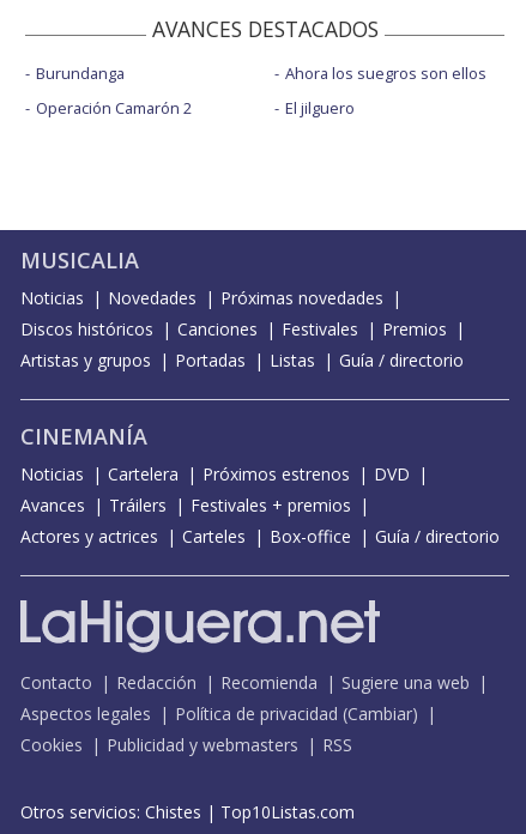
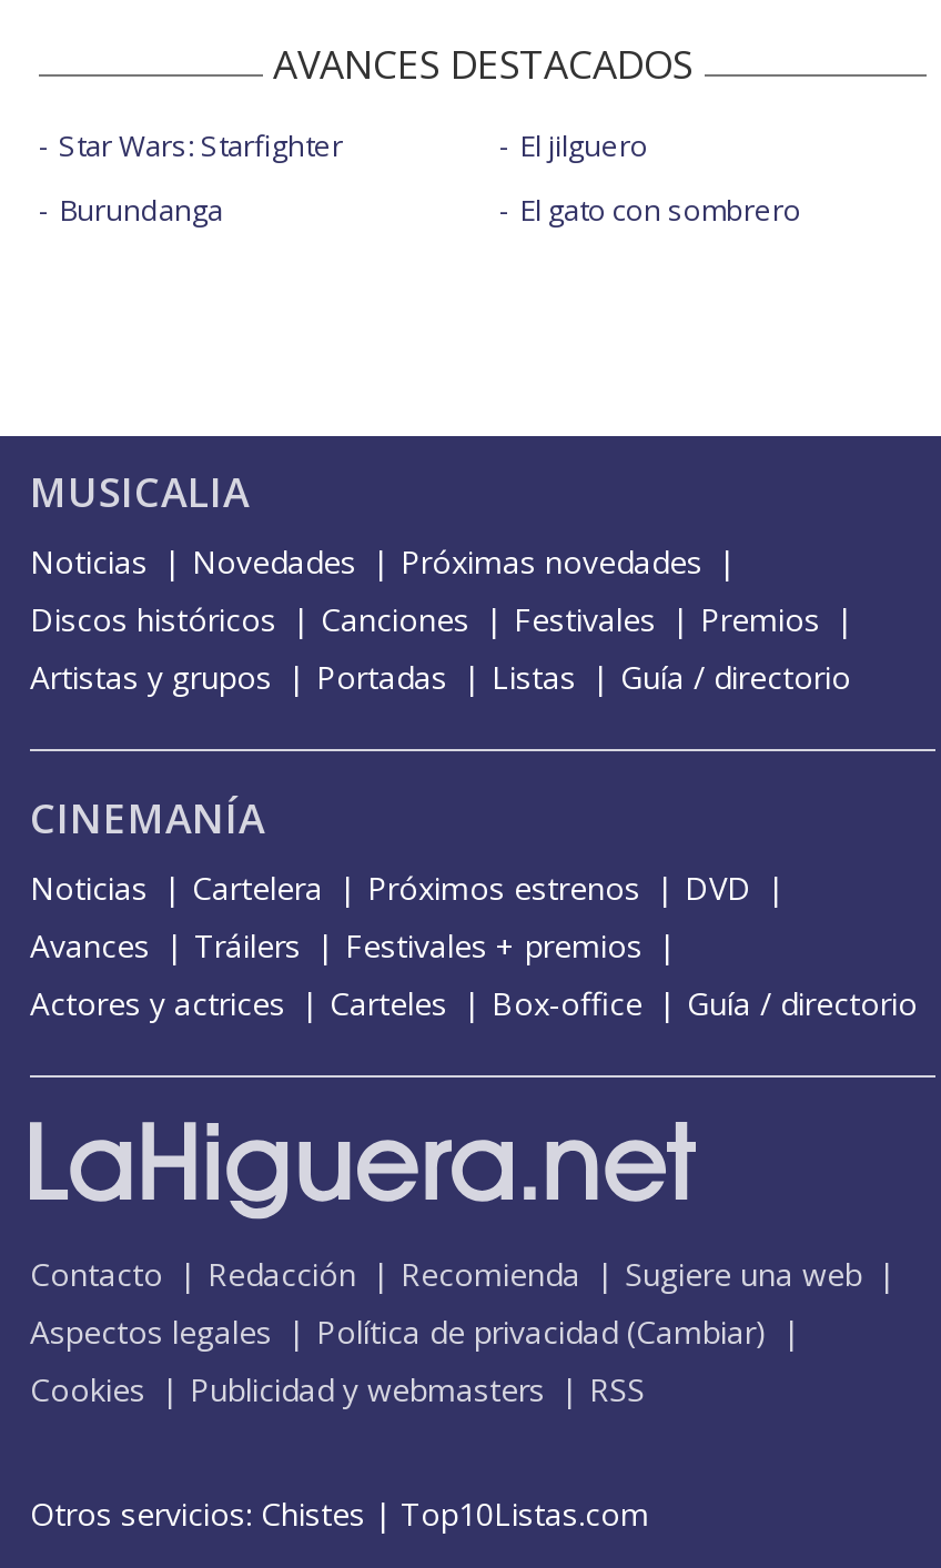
moved down: Burundanga

- Ahora los suegros son ellos

+ El gato con sombrero

- Operación Camarón 2

moved up: El jilguero

+ Star Wars: Starfighter
